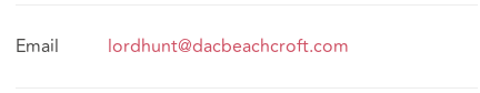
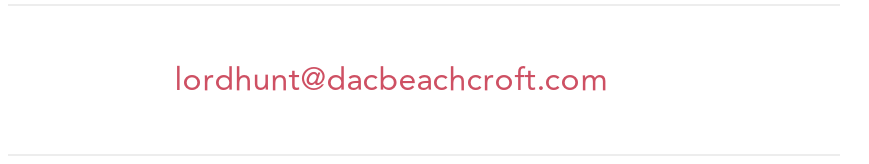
- Email
